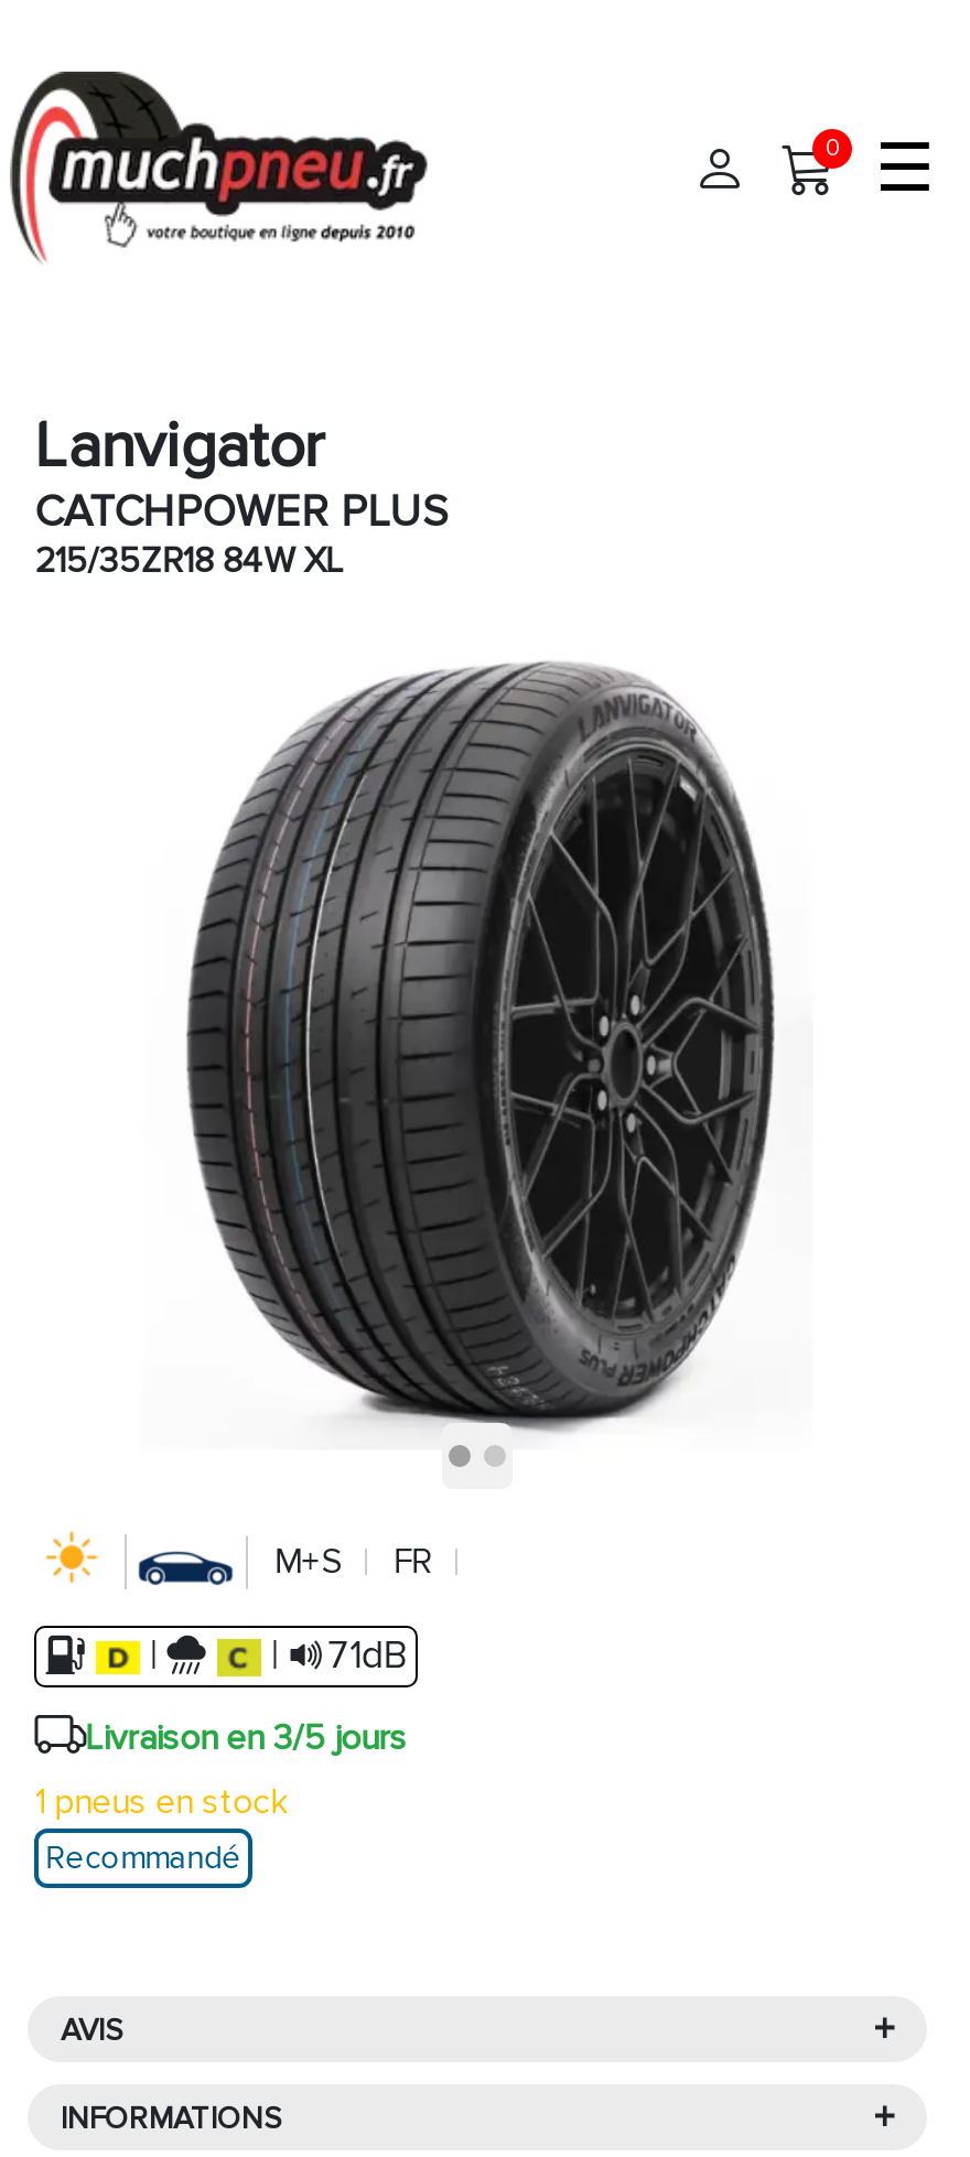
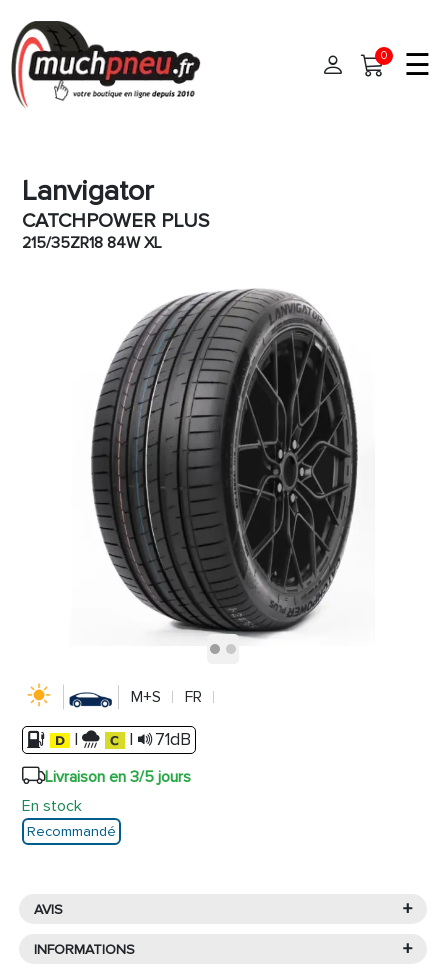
- 1 pneus en stock
+ En stock
